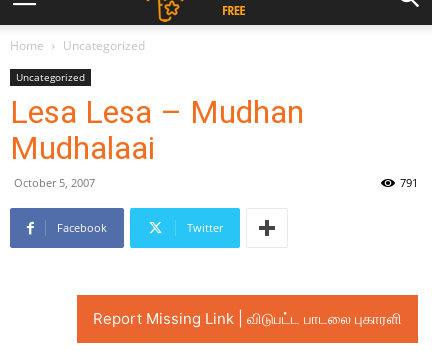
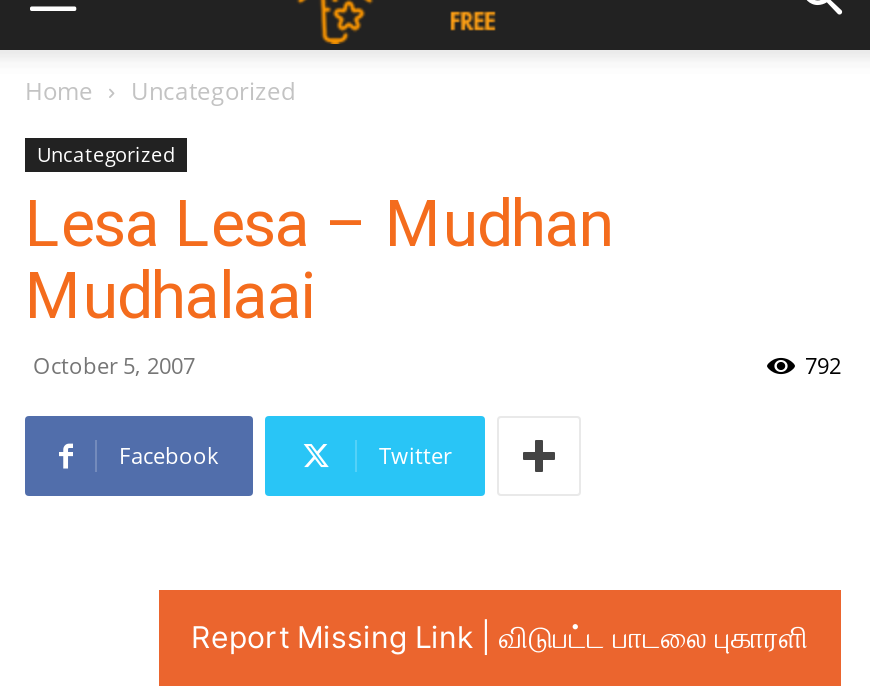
- 791
+ 792
